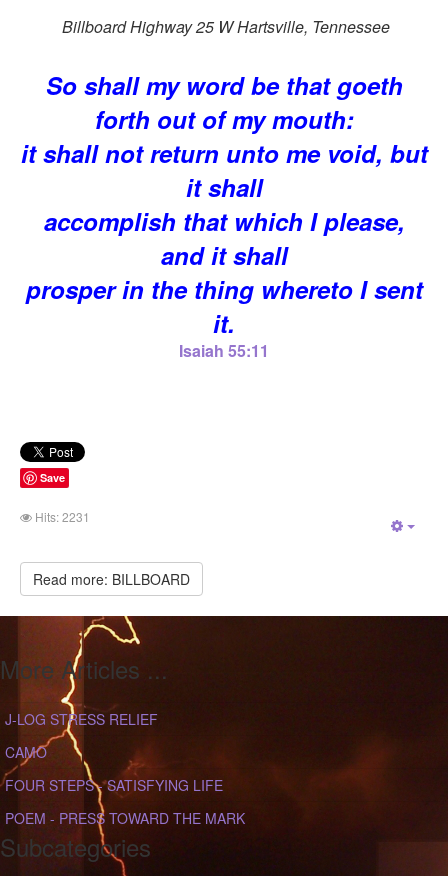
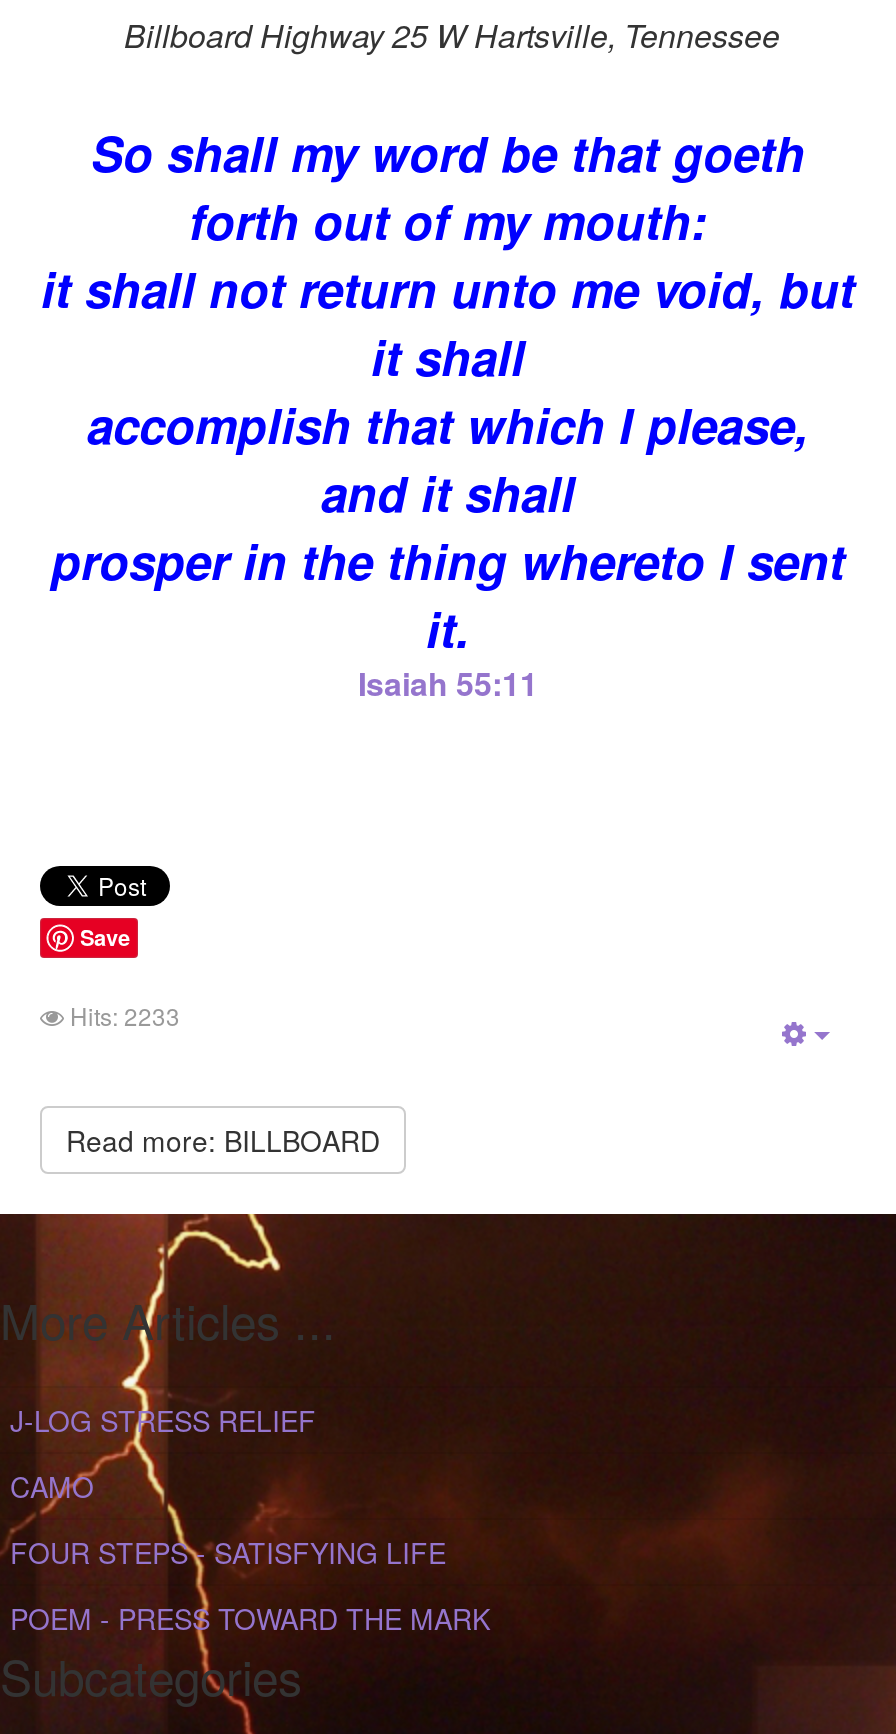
- Hits: 2231
+ Hits: 2233
